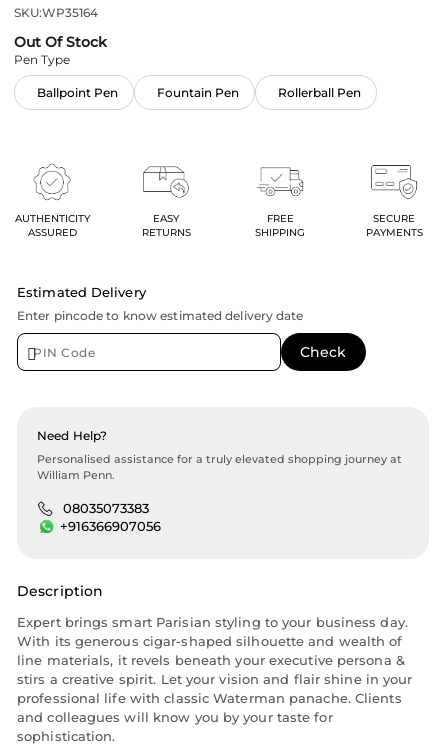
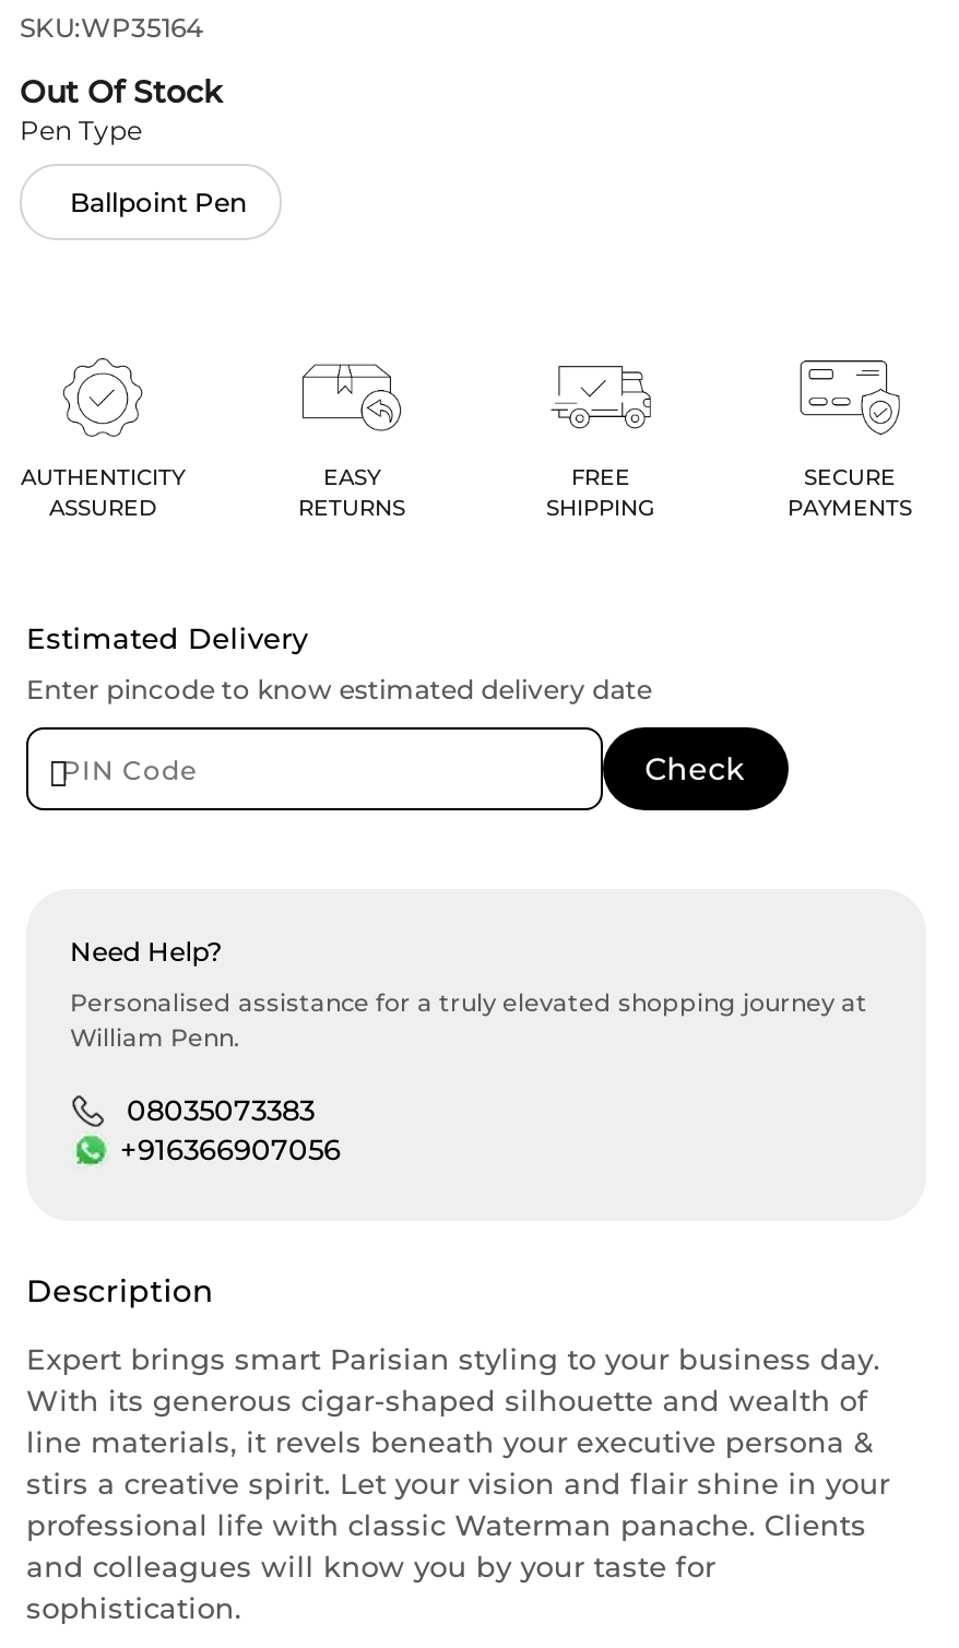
- Fountain Pen
- Rollerball Pen
